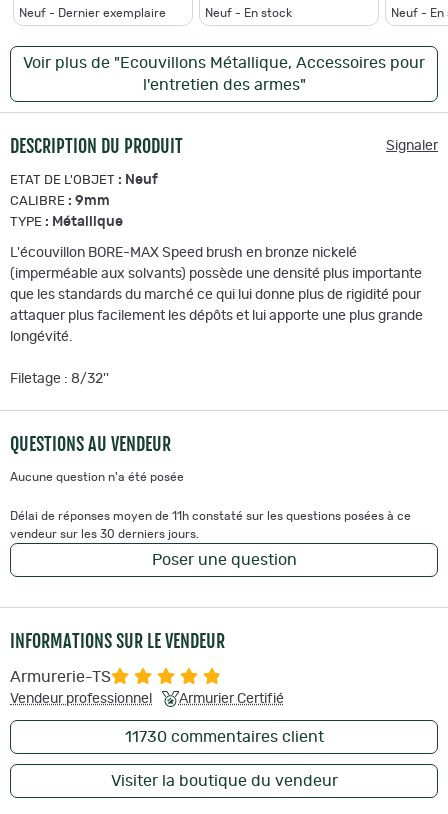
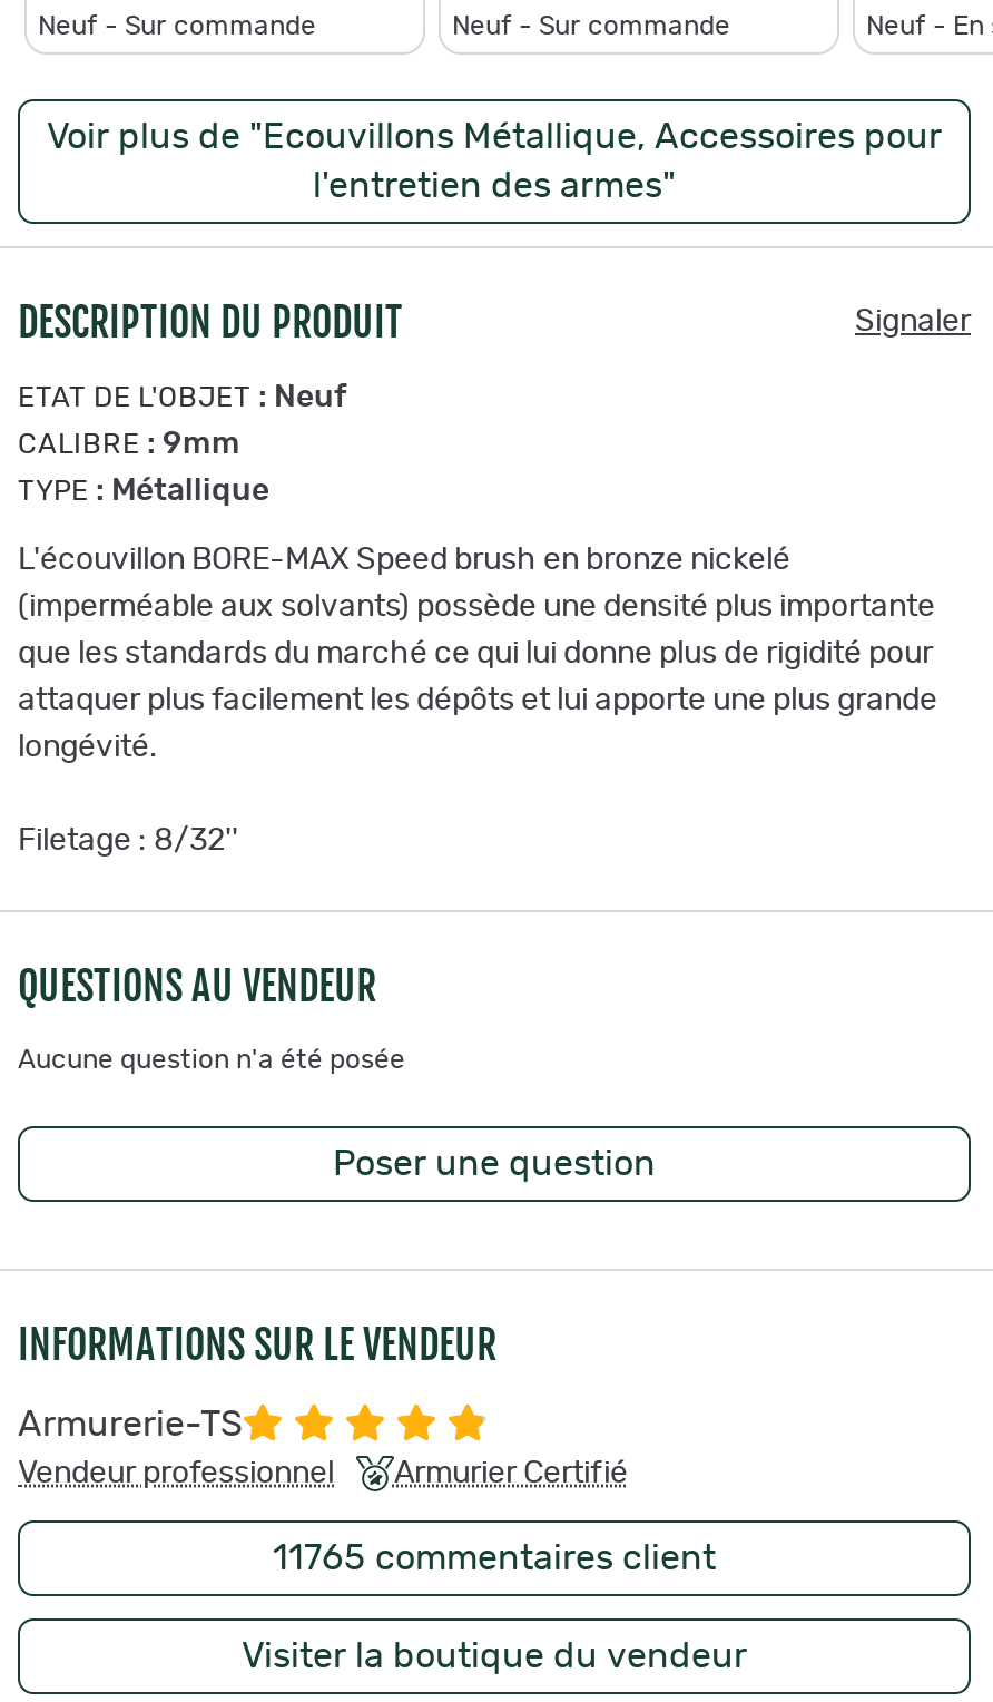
- Neuf - Dernier exemplaire
+ Neuf - Sur commande

- Neuf - En stock
+ Neuf - Sur commande

- Délai de réponses moyen de 11h constaté sur les questions posées à ce
- vendeur sur les 30 derniers jours.

- 11730 commentaires client
+ 11765 commentaires client
